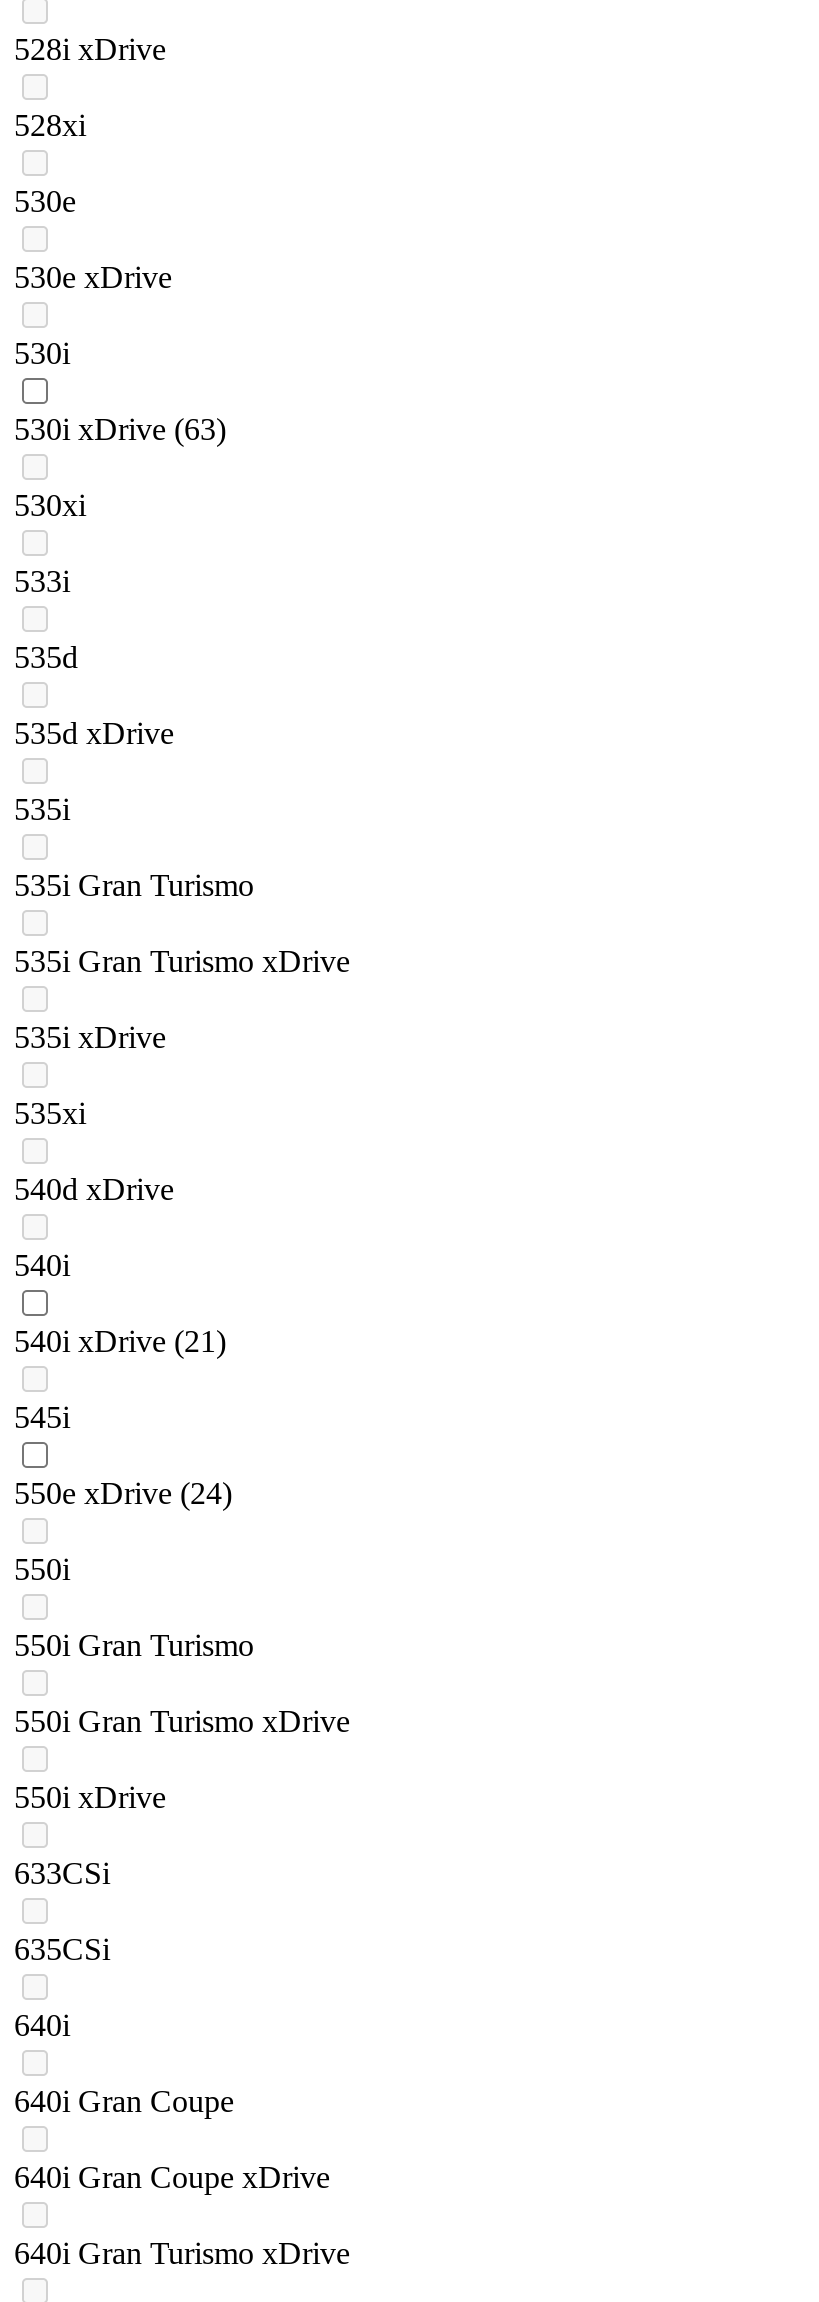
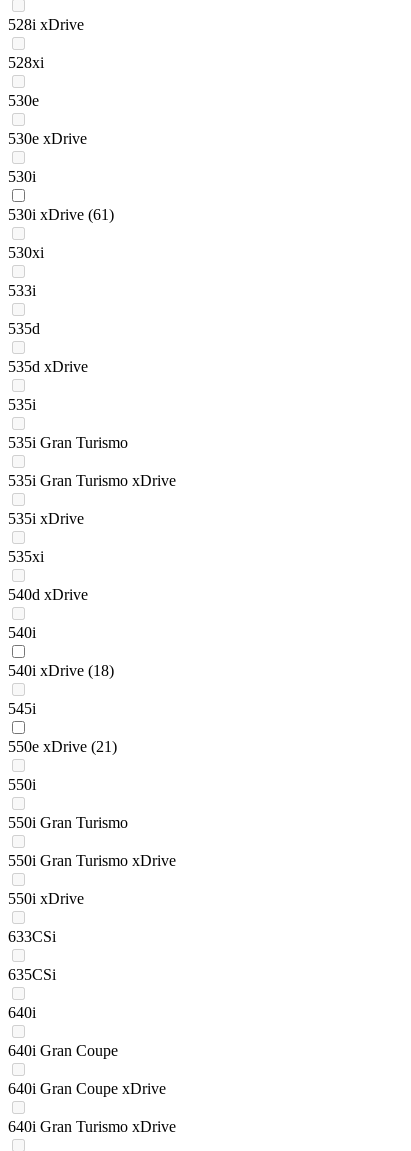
- 530i xDrive (63)
+ 530i xDrive (61)

- 540i xDrive (21)
+ 540i xDrive (18)

- 550e xDrive (24)
+ 550e xDrive (21)
